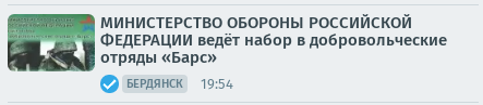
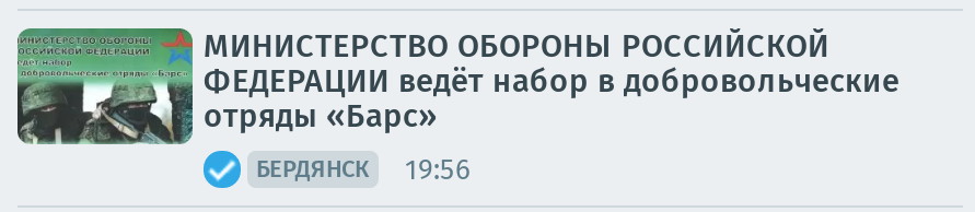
- БЕРДЯНСК 19:54
+ БЕРДЯНСК 19:56
